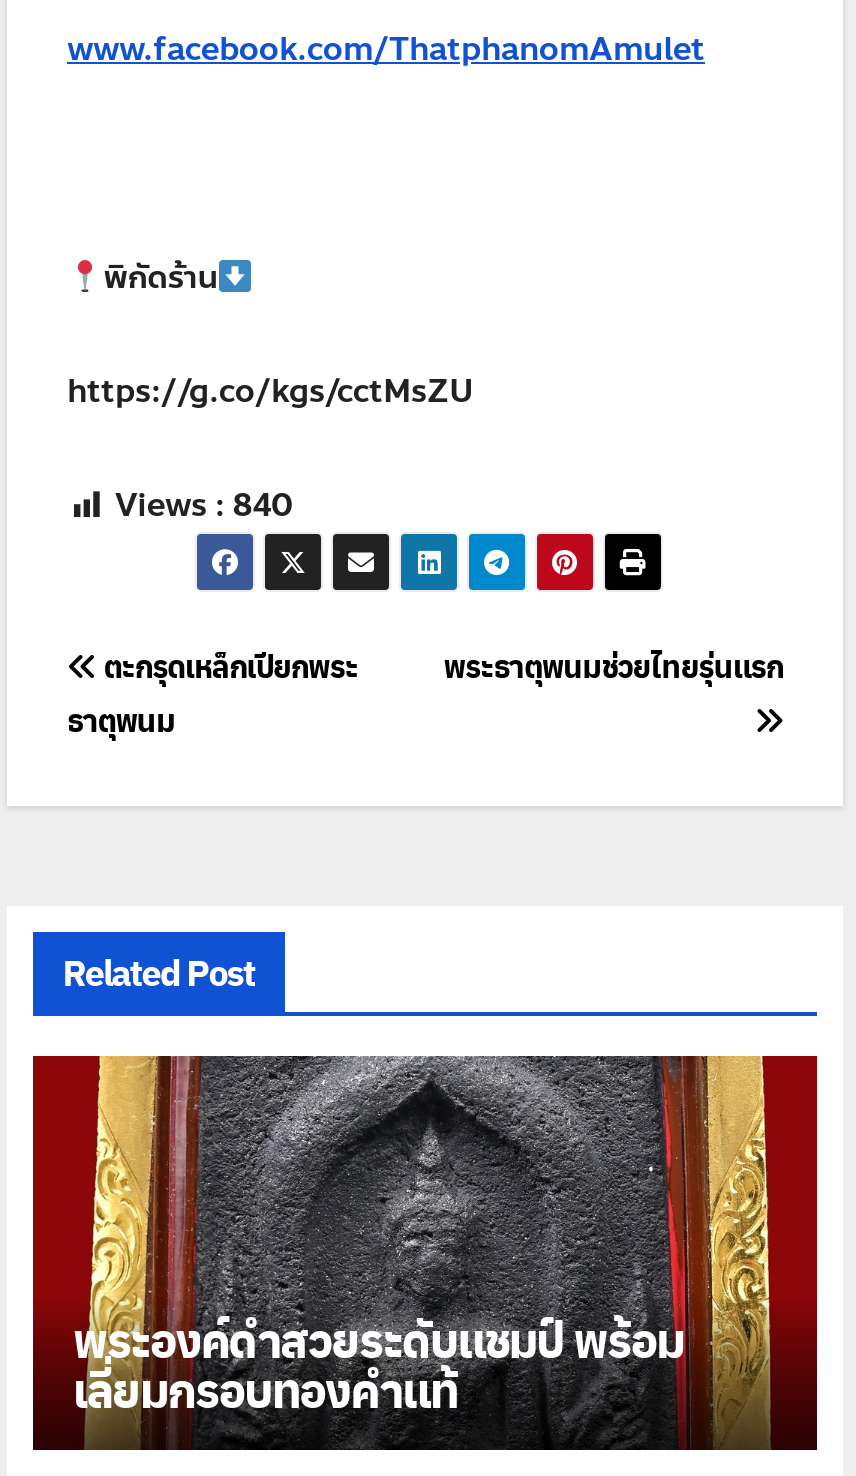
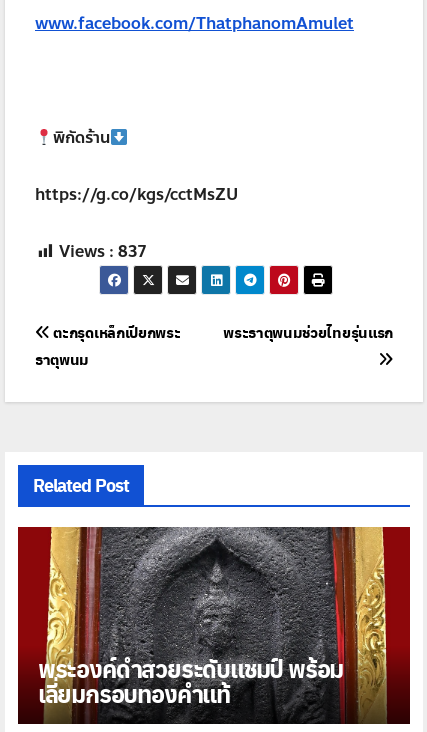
- Views : 840
+ Views : 837
